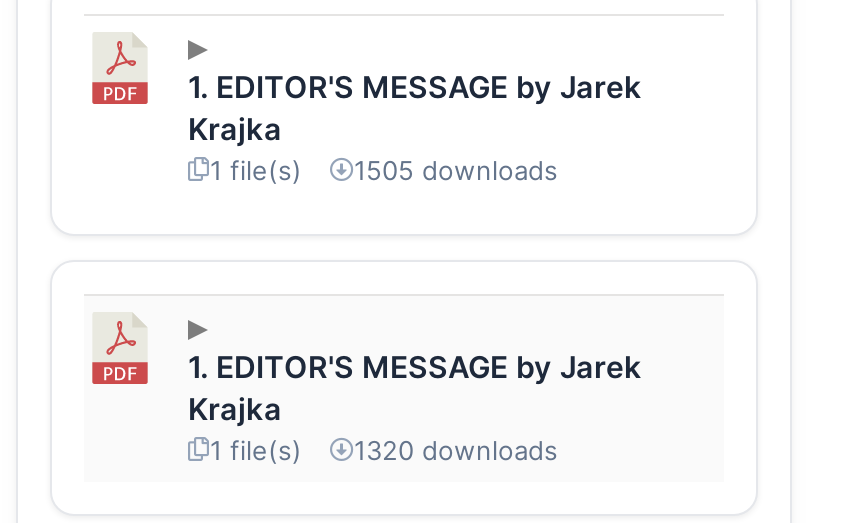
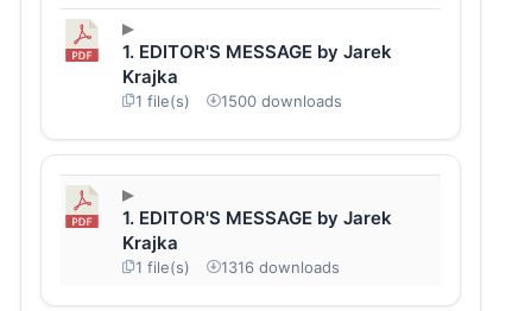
- 1 file(s) 1505 downloads
+ 1 file(s) 1500 downloads

- 1 file(s) 1320 downloads
+ 1 file(s) 1316 downloads
